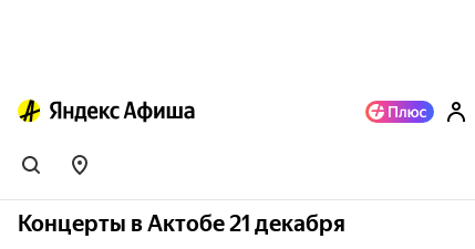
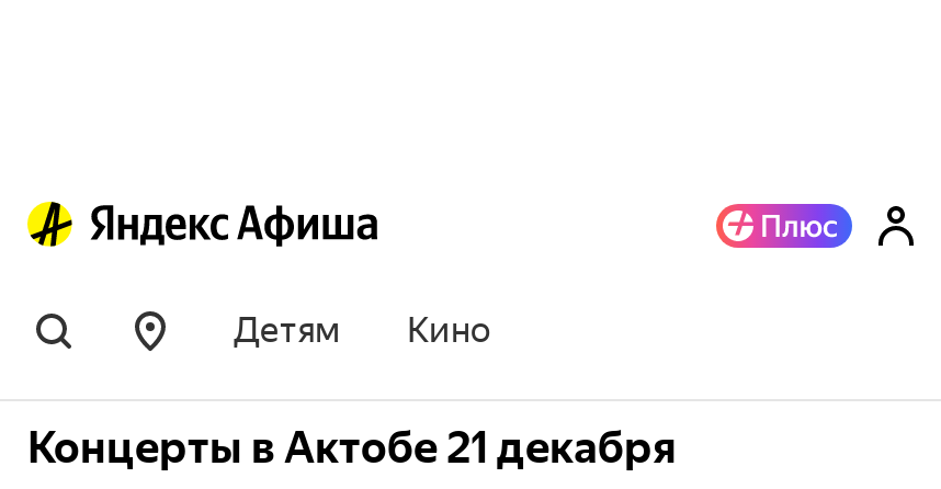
+ Детям
+ Кино
